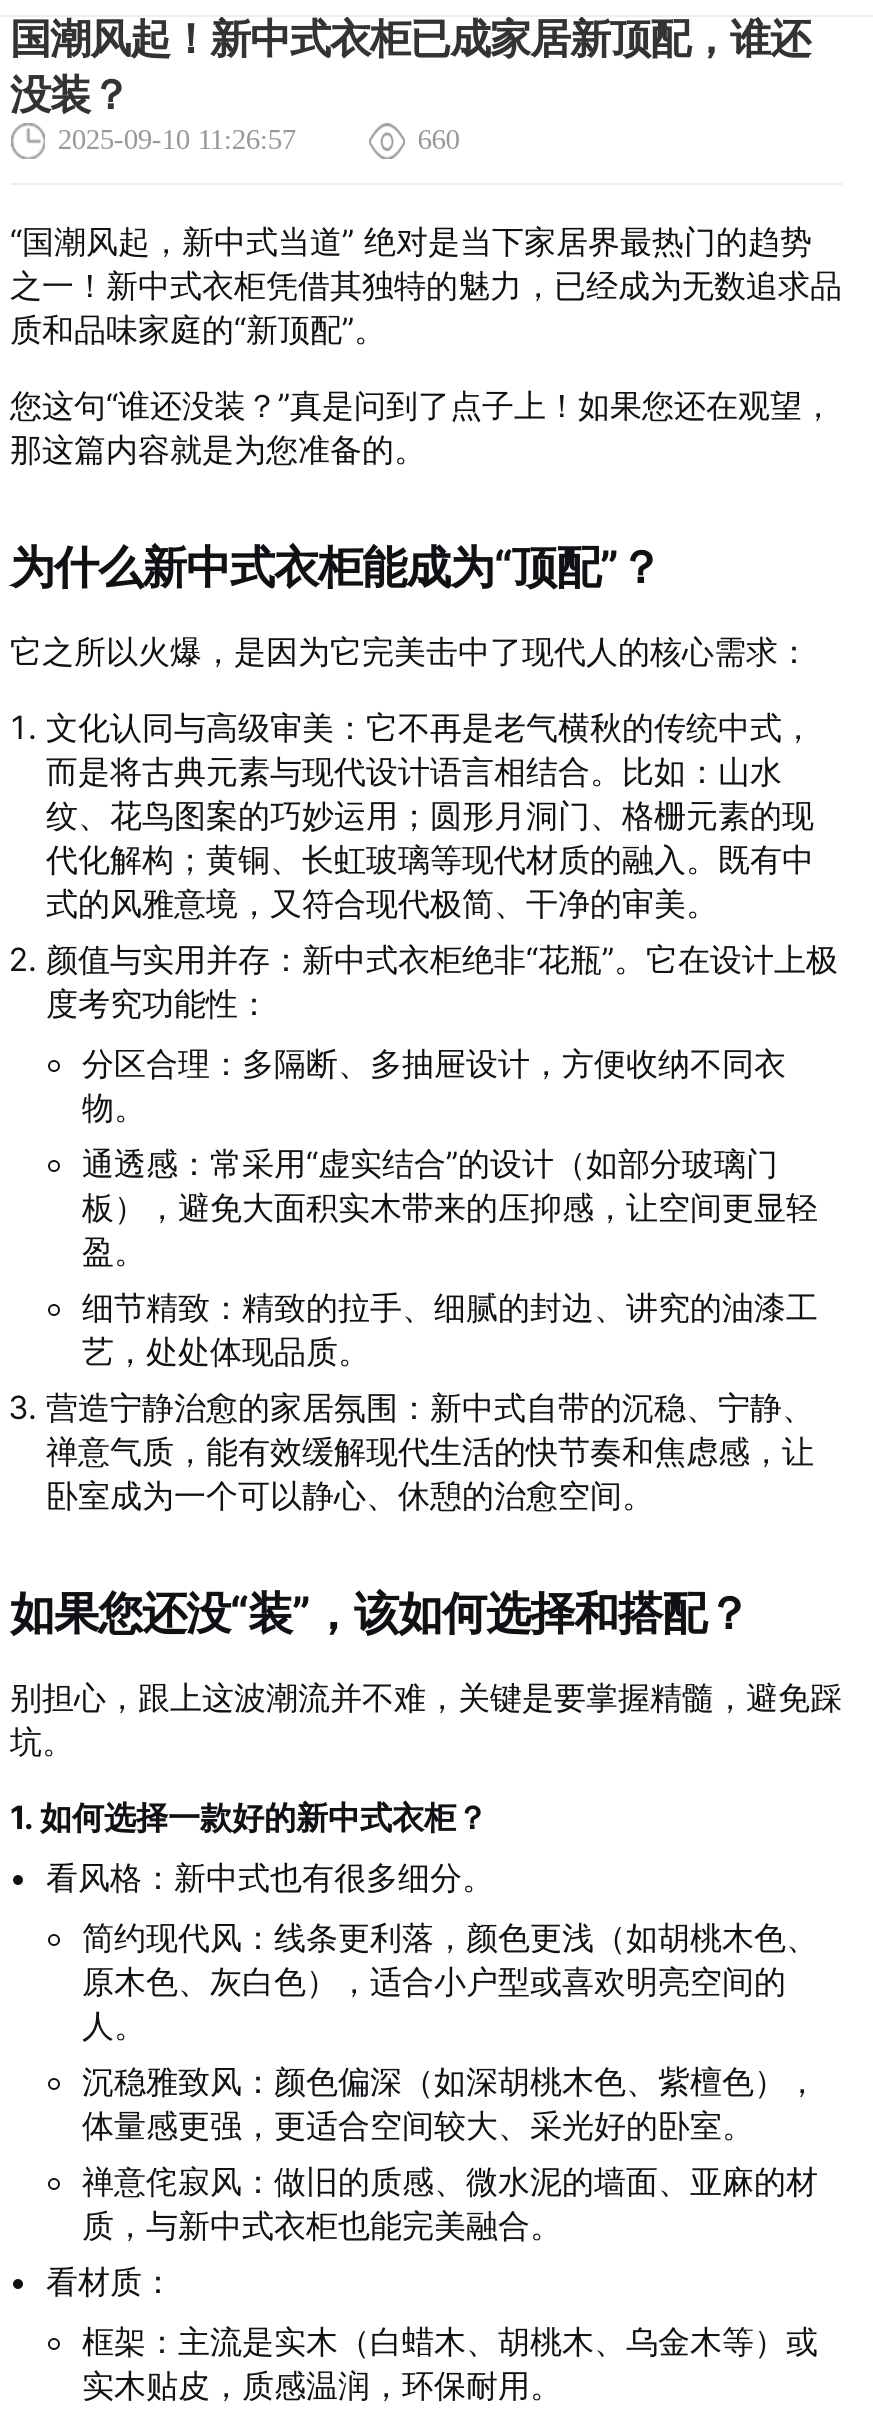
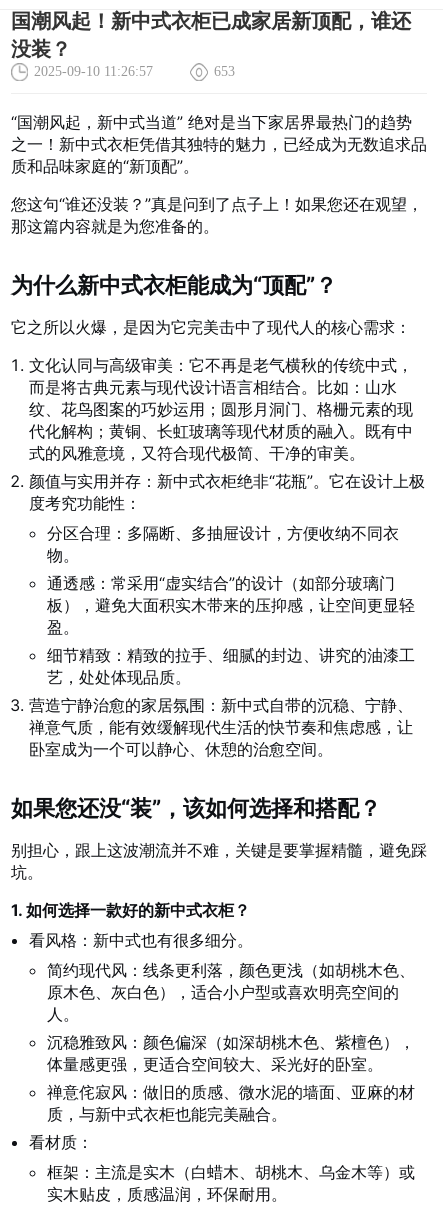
- 660
+ 653
